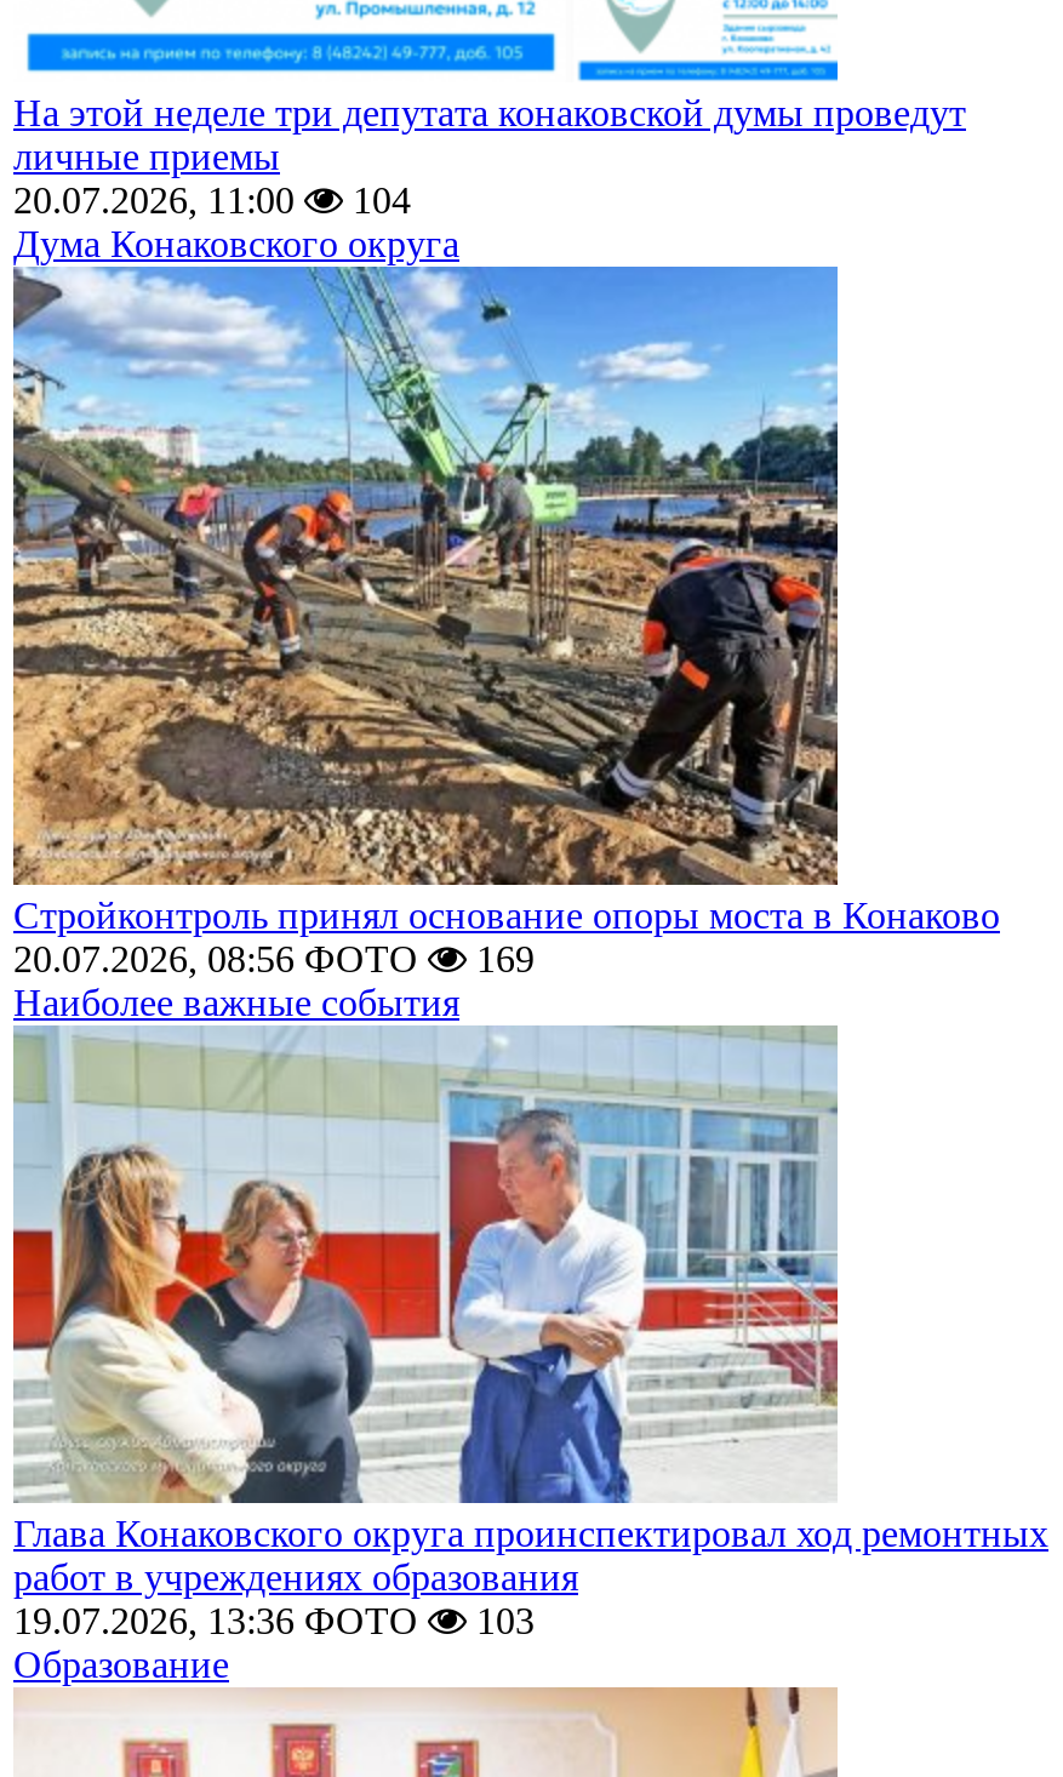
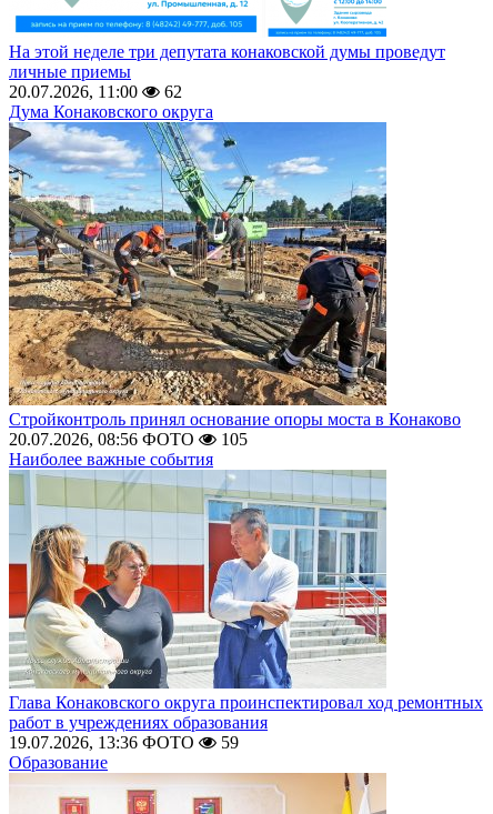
- 20.07.2026, 11:00 104
+ 20.07.2026, 11:00 62

- 20.07.2026, 08:56 ФОТО 169
+ 20.07.2026, 08:56 ФОТО 105

- 19.07.2026, 13:36 ФОТО 103
+ 19.07.2026, 13:36 ФОТО 59
